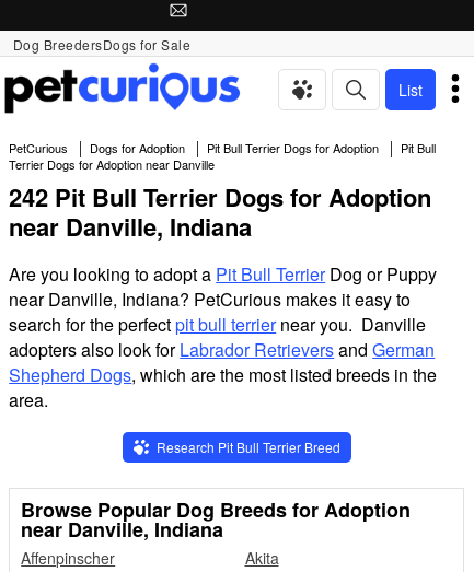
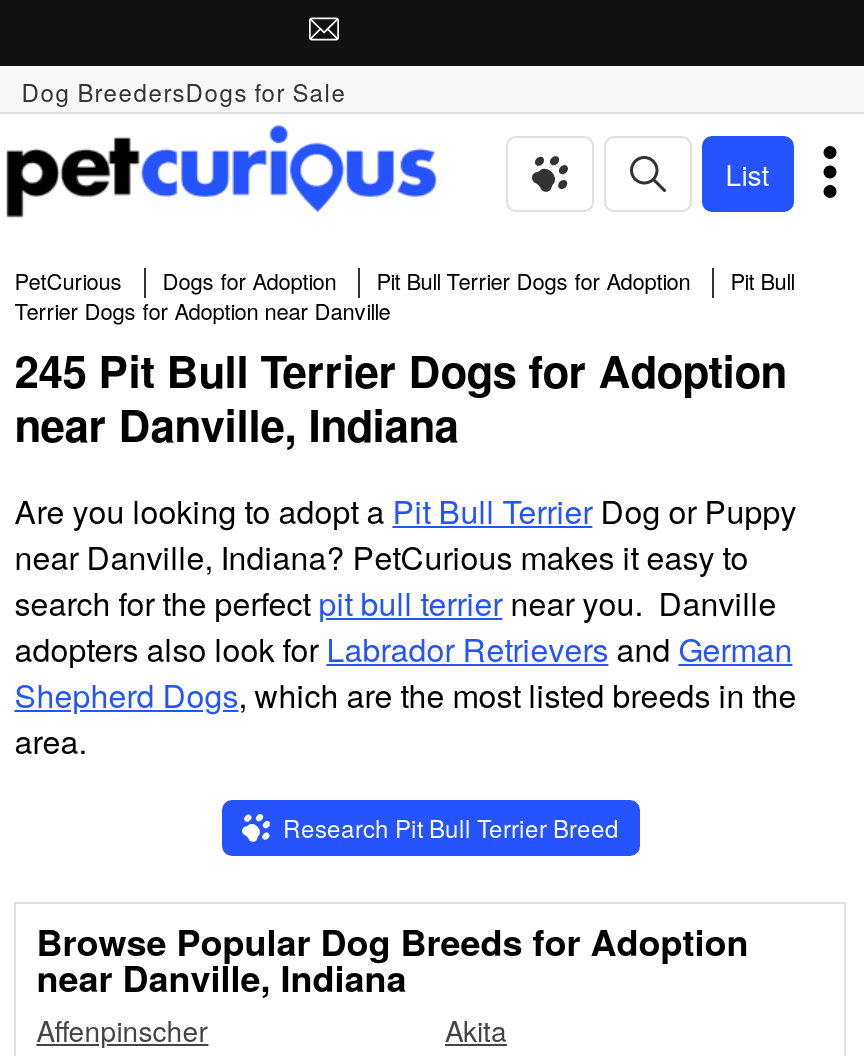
- 242 Pit Bull Terrier Dogs for Adoption
+ 245 Pit Bull Terrier Dogs for Adoption
